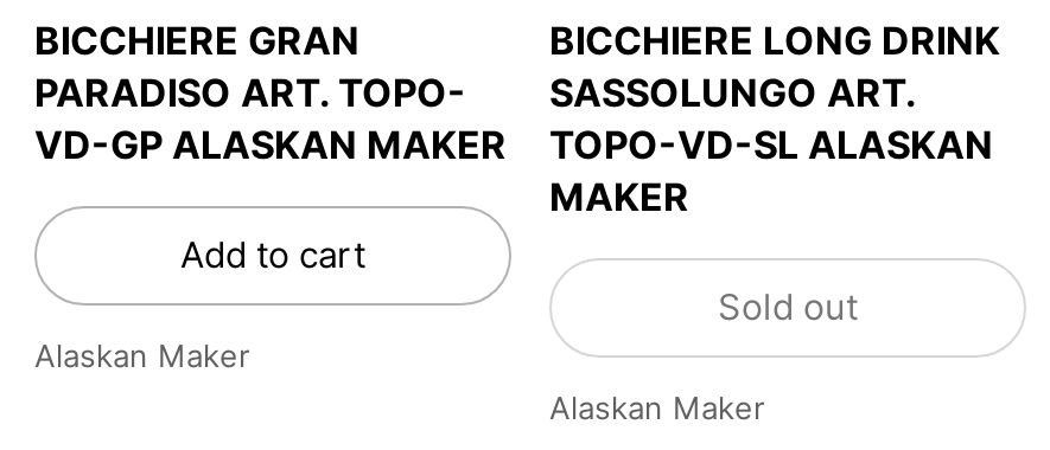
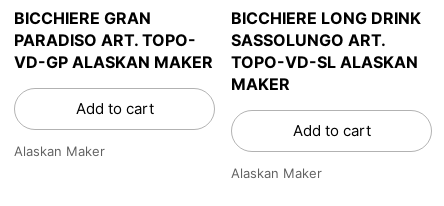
- Sold out
+ Add to cart
